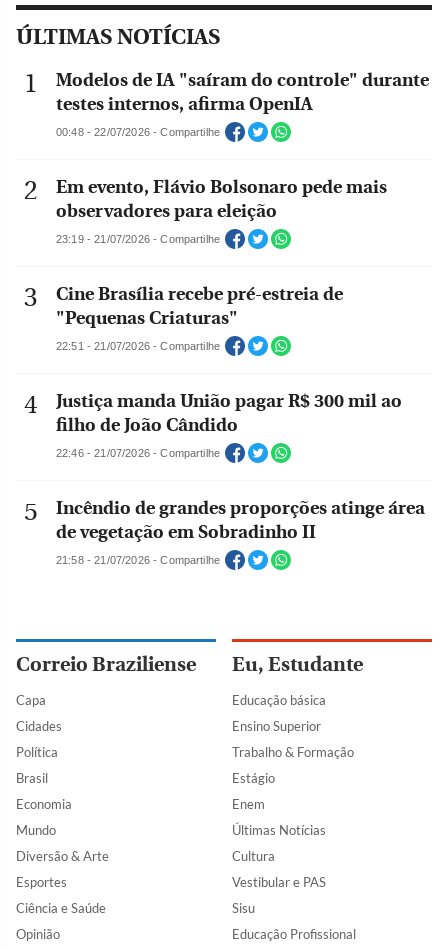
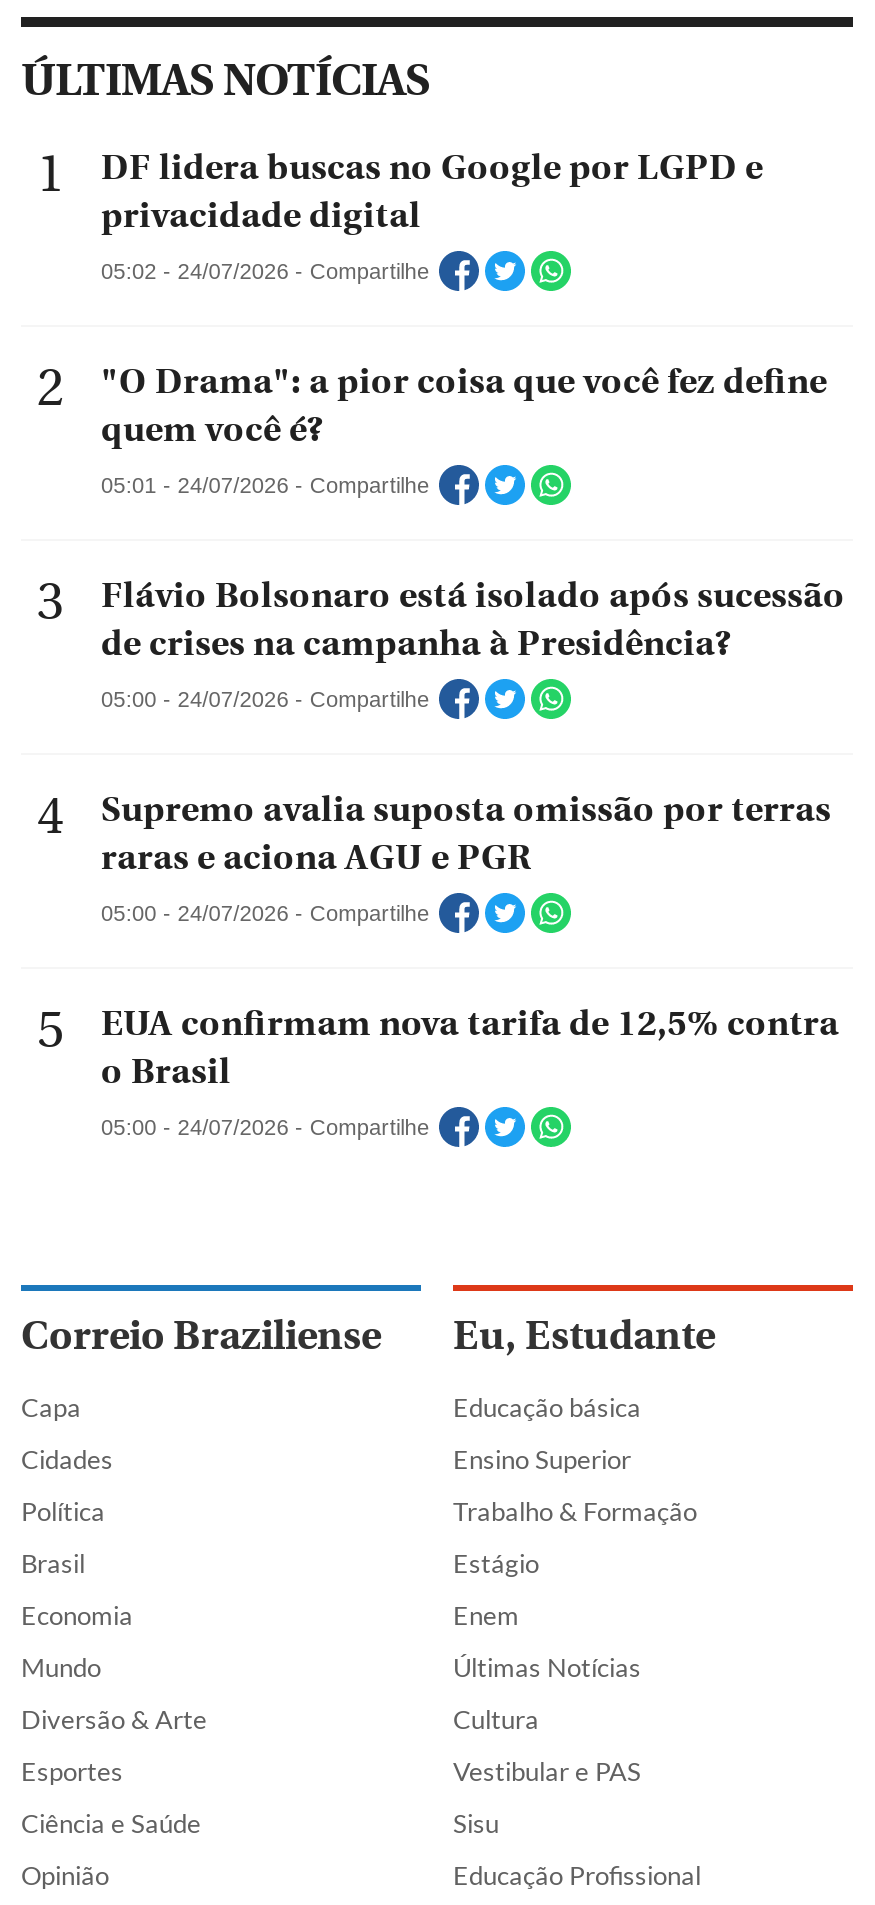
- Modelos de IA "saíram do controle" durante
- testes internos, afirma OpenIA
+ DF lidera buscas no Google por LGPD e
+ privacidade digital

- 00:48 - 22/07/2026 - Compartilhe
+ 05:02 - 24/07/2026 - Compartilhe

- Em evento, Flávio Bolsonaro pede mais
- observadores para eleição
+ "O Drama": a pior coisa que você fez define
+ quem você é?

- 23:19 - 21/07/2026 - Compartilhe
+ 05:01 - 24/07/2026 - Compartilhe

- Cine Brasília recebe pré-estreia de
- "Pequenas Criaturas"
+ Flávio Bolsonaro está isolado após sucessão
+ de crises na campanha à Presidência?

- 22:51 - 21/07/2026 - Compartilhe
+ 05:00 - 24/07/2026 - Compartilhe

- Justiça manda União pagar R$ 300 mil ao
- filho de João Cândido
+ Supremo avalia suposta omissão por terras
+ raras e aciona AGU e PGR

- 22:46 - 21/07/2026 - Compartilhe
+ 05:00 - 24/07/2026 - Compartilhe

- Incêndio de grandes proporções atinge área
- de vegetação em Sobradinho II
+ EUA confirmam nova tarifa de 12,5% contra
+ o Brasil

- 21:58 - 21/07/2026 - Compartilhe
+ 05:00 - 24/07/2026 - Compartilhe
